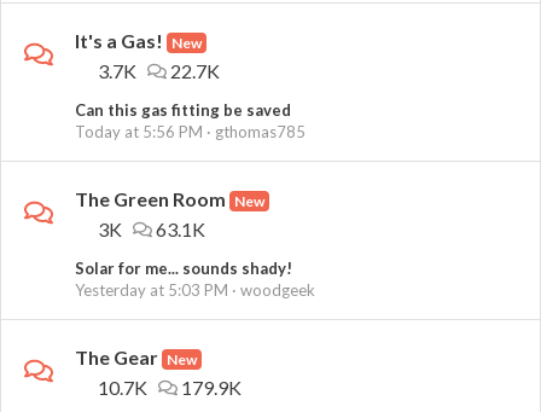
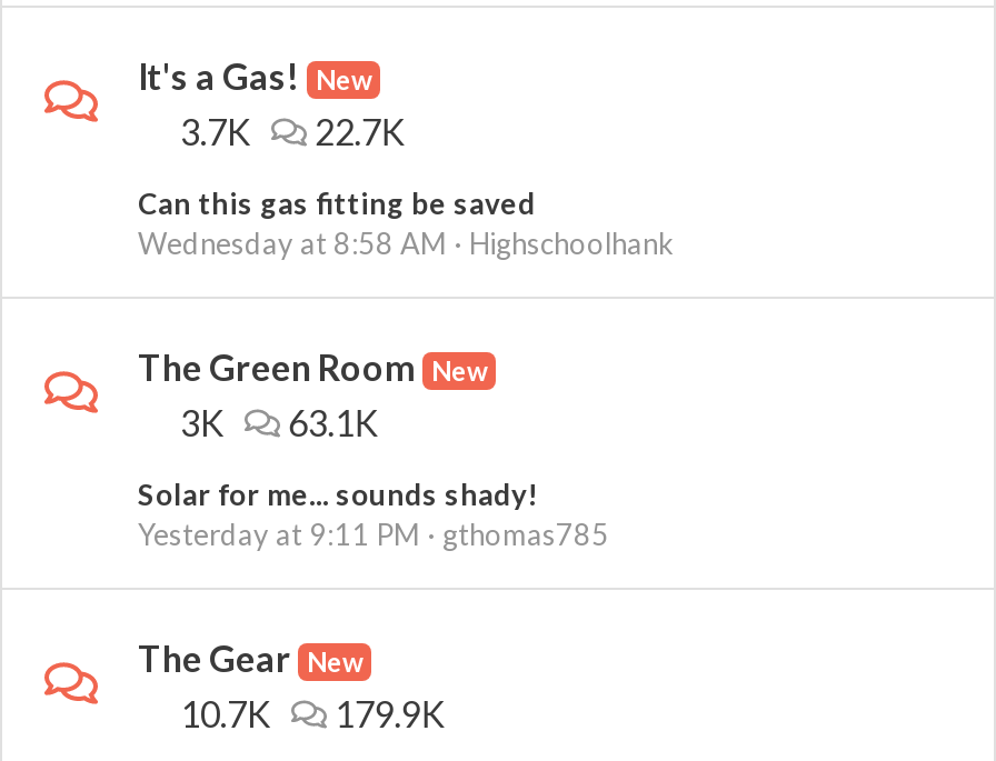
- Today at 5:56 PM
- gthomas785
+ Wednesday at 8:58 AM
+ Highschoolhank

- Yesterday at 5:03 PM
- woodgeek
+ Yesterday at 9:11 PM
+ gthomas785
